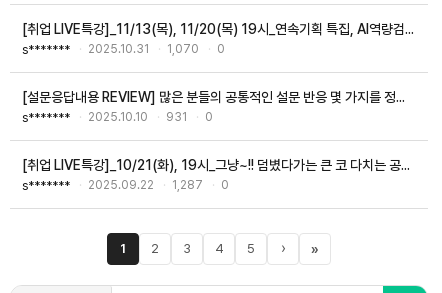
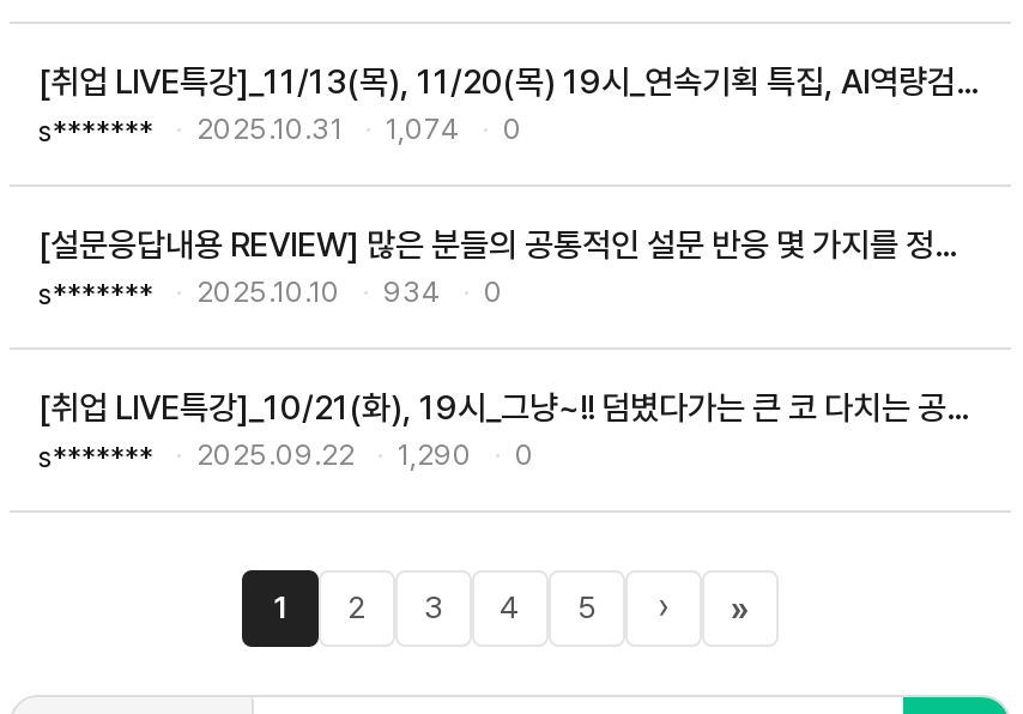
- 1,070
+ 1,074

- 931
+ 934

- 1,287
+ 1,290
